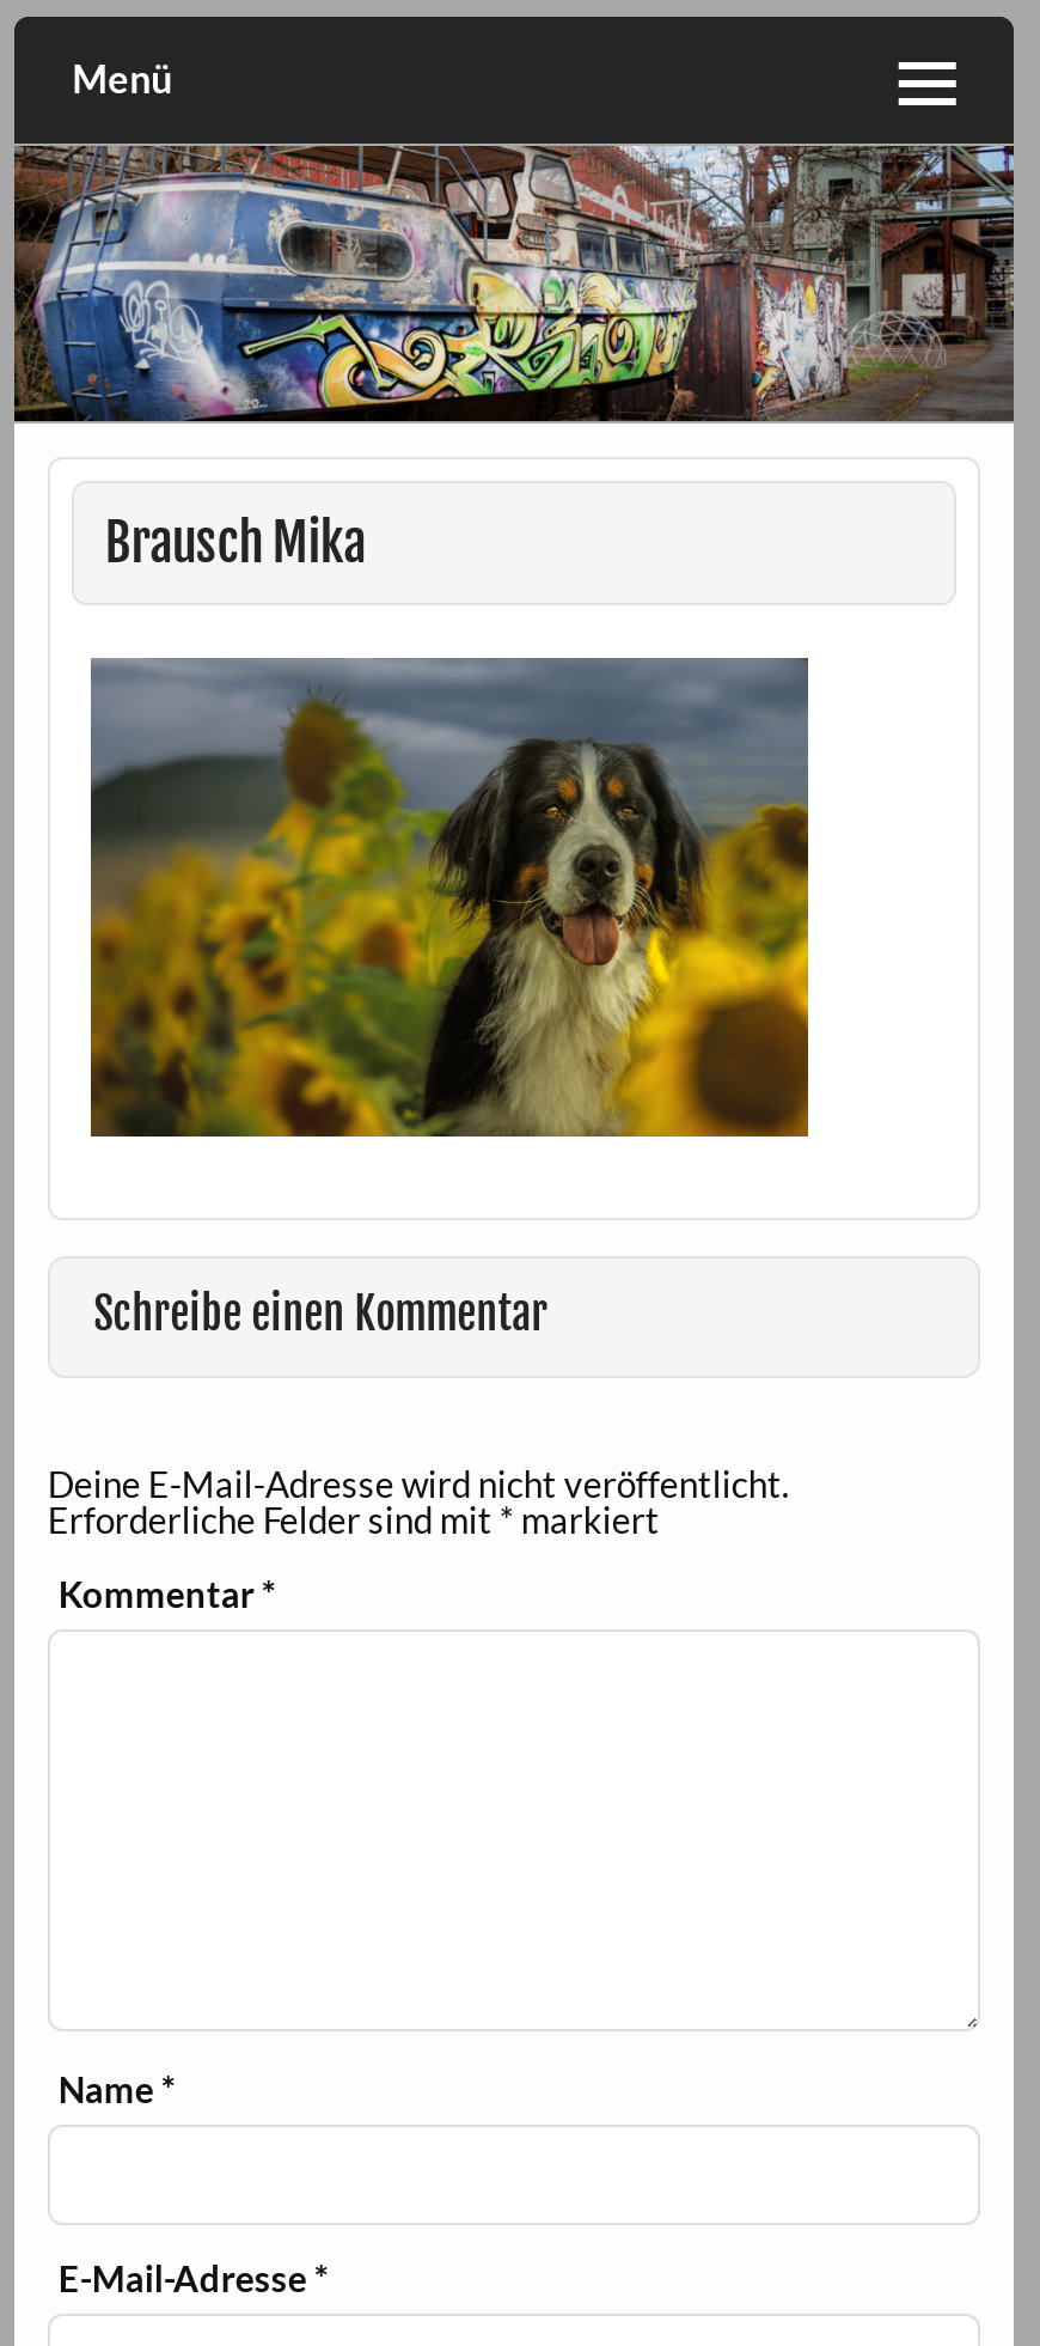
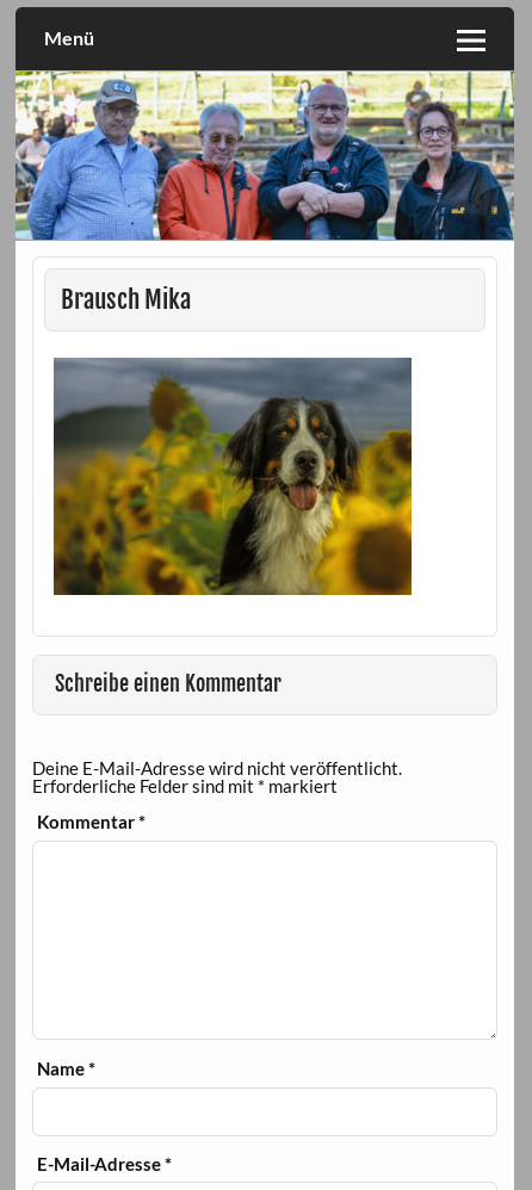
- [image]
+ [image]
